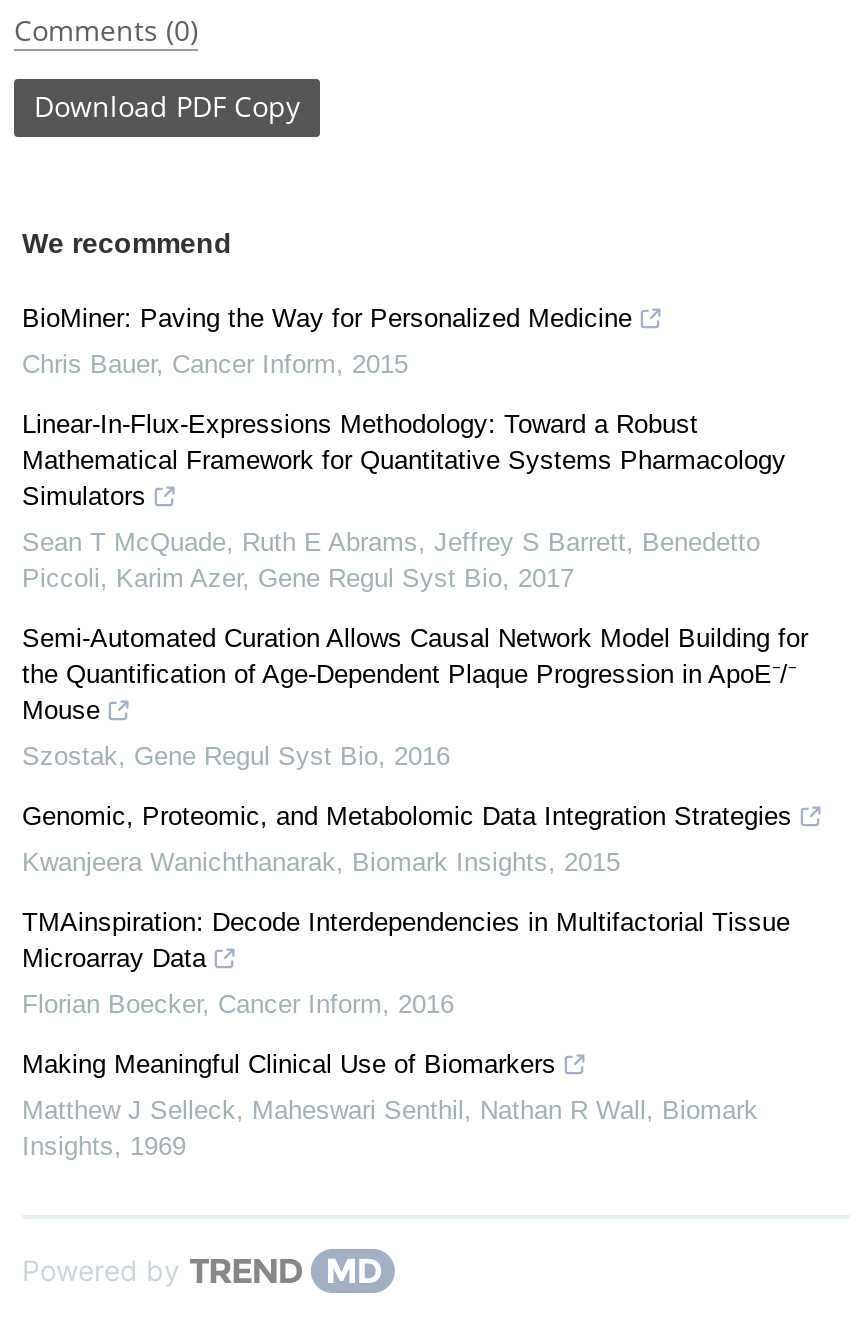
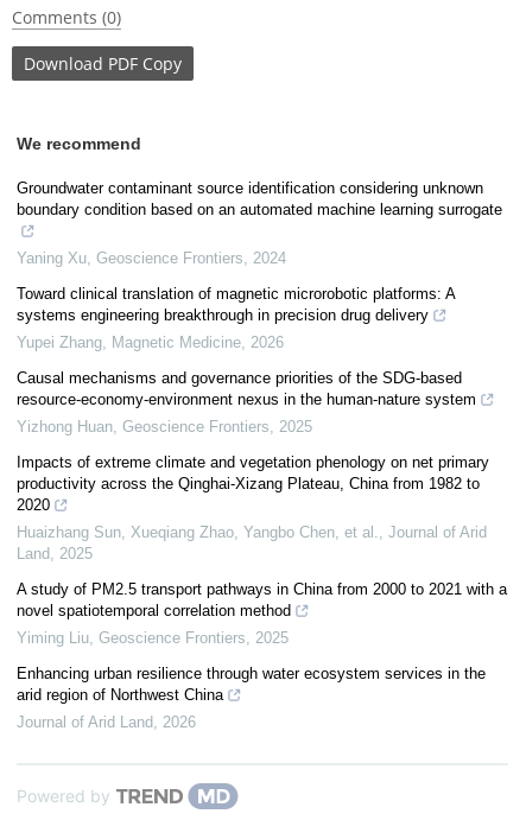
- BioMiner: Paving the Way for Personalized Medicine
+ Groundwater contaminant source identification considering unknown
+ boundary condition based on an automated machine learning surrogate

- Chris Bauer, Cancer Inform, 2015
+ Yaning Xu, Geoscience Frontiers, 2024

- Linear-In-Flux-Expressions Methodology: Toward a Robust
- Mathematical Framework for Quantitative Systems Pharmacology
- Simulators
+ Toward clinical translation of magnetic microrobotic platforms: A
+ systems engineering breakthrough in precision drug delivery

- Sean T McQuade, Ruth E Abrams, Jeffrey S Barrett, Benedetto
- Piccoli, Karim Azer, Gene Regul Syst Bio, 2017
+ Yupei Zhang, Magnetic Medicine, 2026

- Semi-Automated Curation Allows Causal Network Model Building for
- the Quantification of Age-Dependent Plaque Progression in ApoE⁻/⁻
- Mouse
+ Causal mechanisms and governance priorities of the SDG-based
+ resource-economy-environment nexus in the human-nature system

- Szostak, Gene Regul Syst Bio, 2016
+ Yizhong Huan, Geoscience Frontiers, 2025

- Genomic, Proteomic, and Metabolomic Data Integration Strategies
+ Impacts of extreme climate and vegetation phenology on net primary
+ productivity across the Qinghai-Xizang Plateau, China from 1982 to
+ 2020

- Kwanjeera Wanichthanarak, Biomark Insights, 2015
+ Huaizhang Sun, Xueqiang Zhao, Yangbo Chen, et al., Journal of Arid
+ Land, 2025

- TMAinspiration: Decode Interdependencies in Multifactorial Tissue
- Microarray Data
+ A study of PM2.5 transport pathways in China from 2000 to 2021 with a
+ novel spatiotemporal correlation method

- Florian Boecker, Cancer Inform, 2016
+ Yiming Liu, Geoscience Frontiers, 2025

- Making Meaningful Clinical Use of Biomarkers
+ Enhancing urban resilience through water ecosystem services in the
+ arid region of Northwest China

- Matthew J Selleck, Maheswari Senthil, Nathan R Wall, Biomark
- Insights, 1969
+ Journal of Arid Land, 2026
